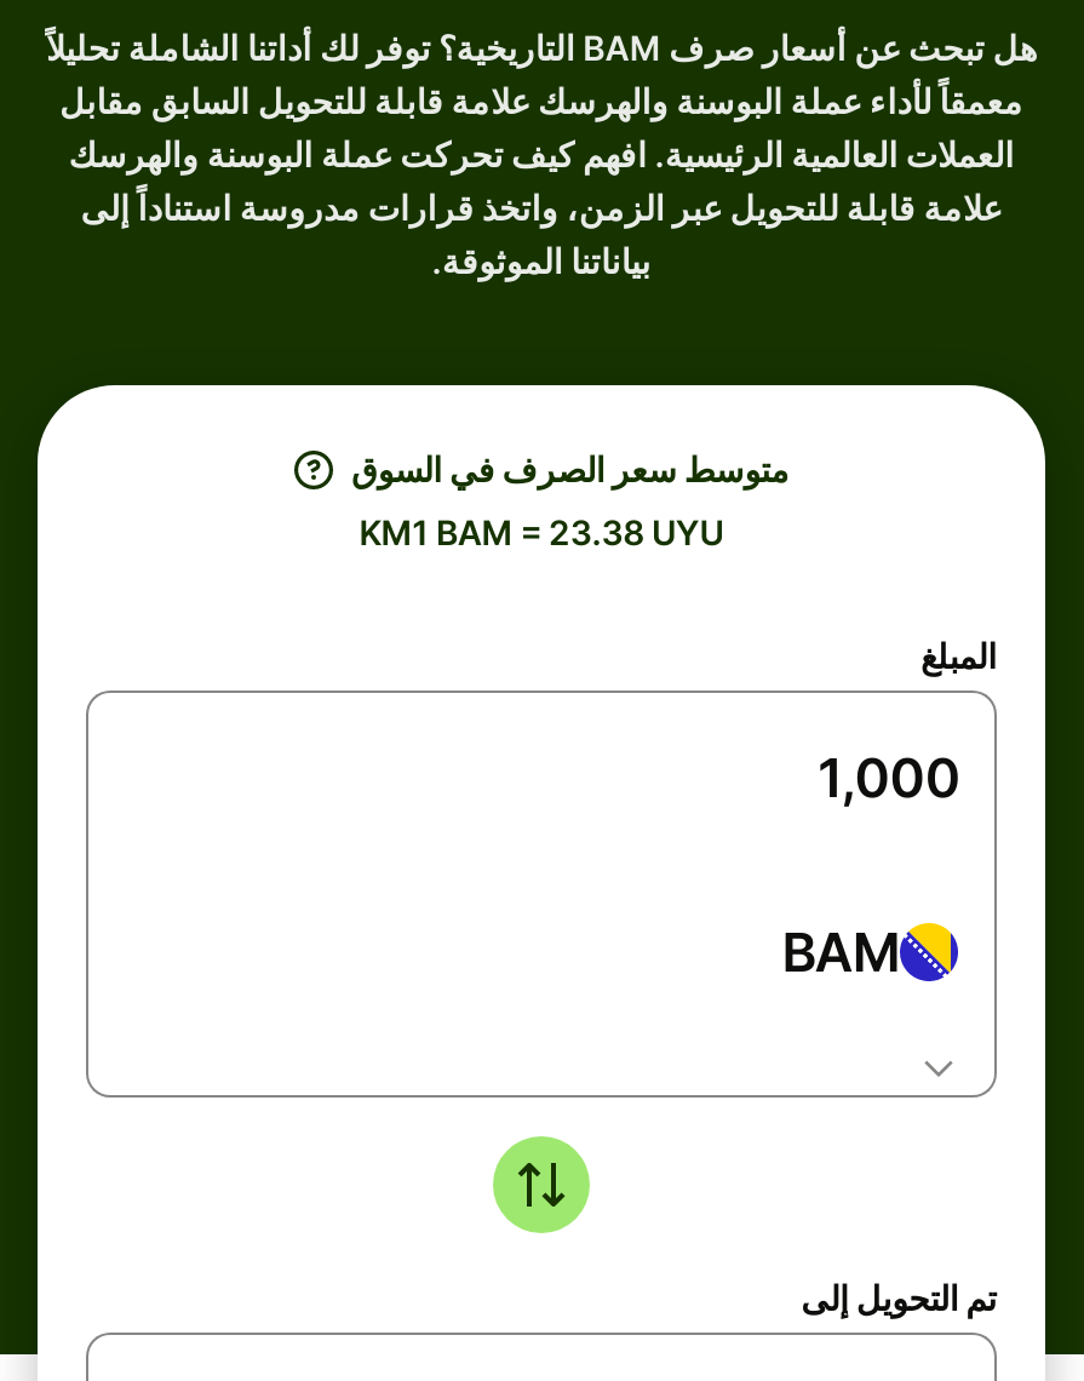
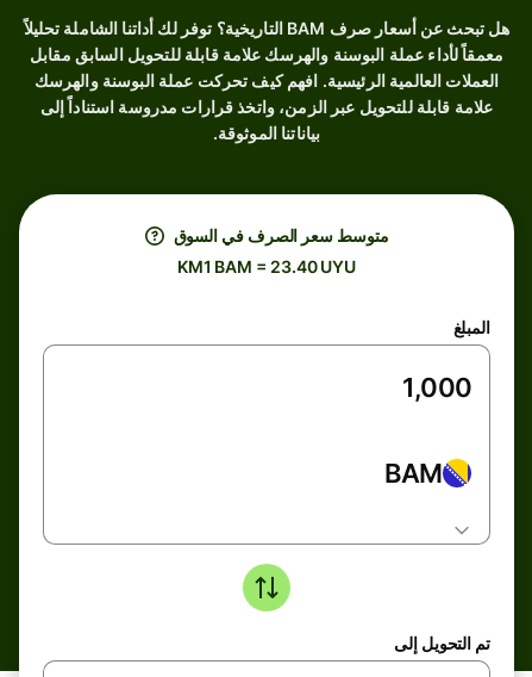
- KM1 BAM = 23.38 UYU
+ KM1 BAM = 23.40 UYU
